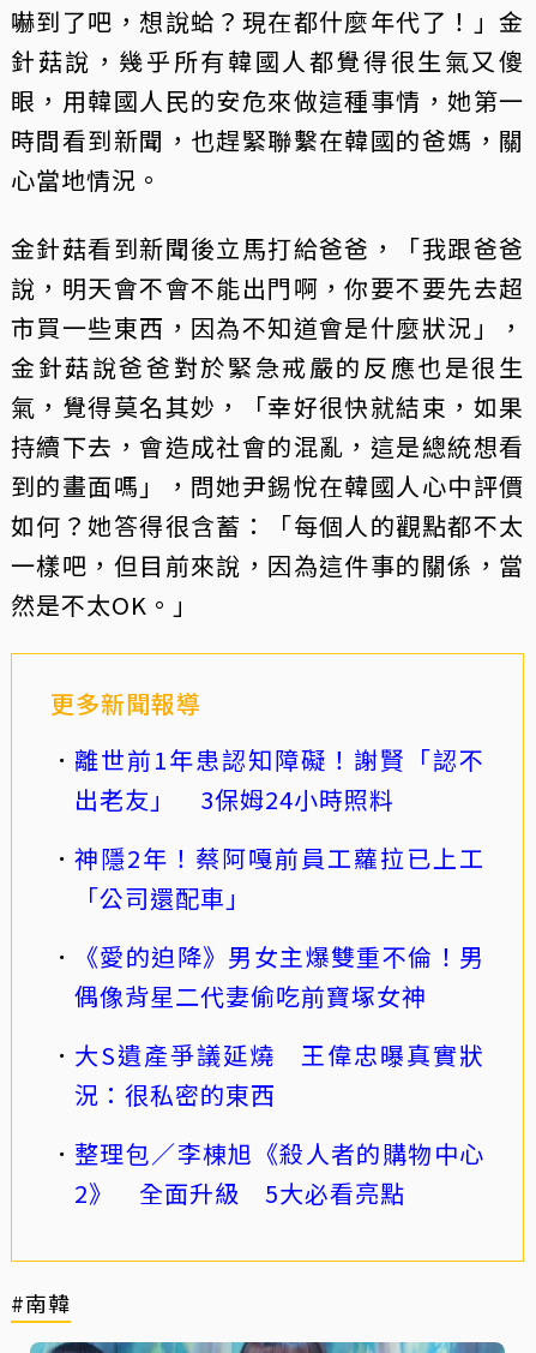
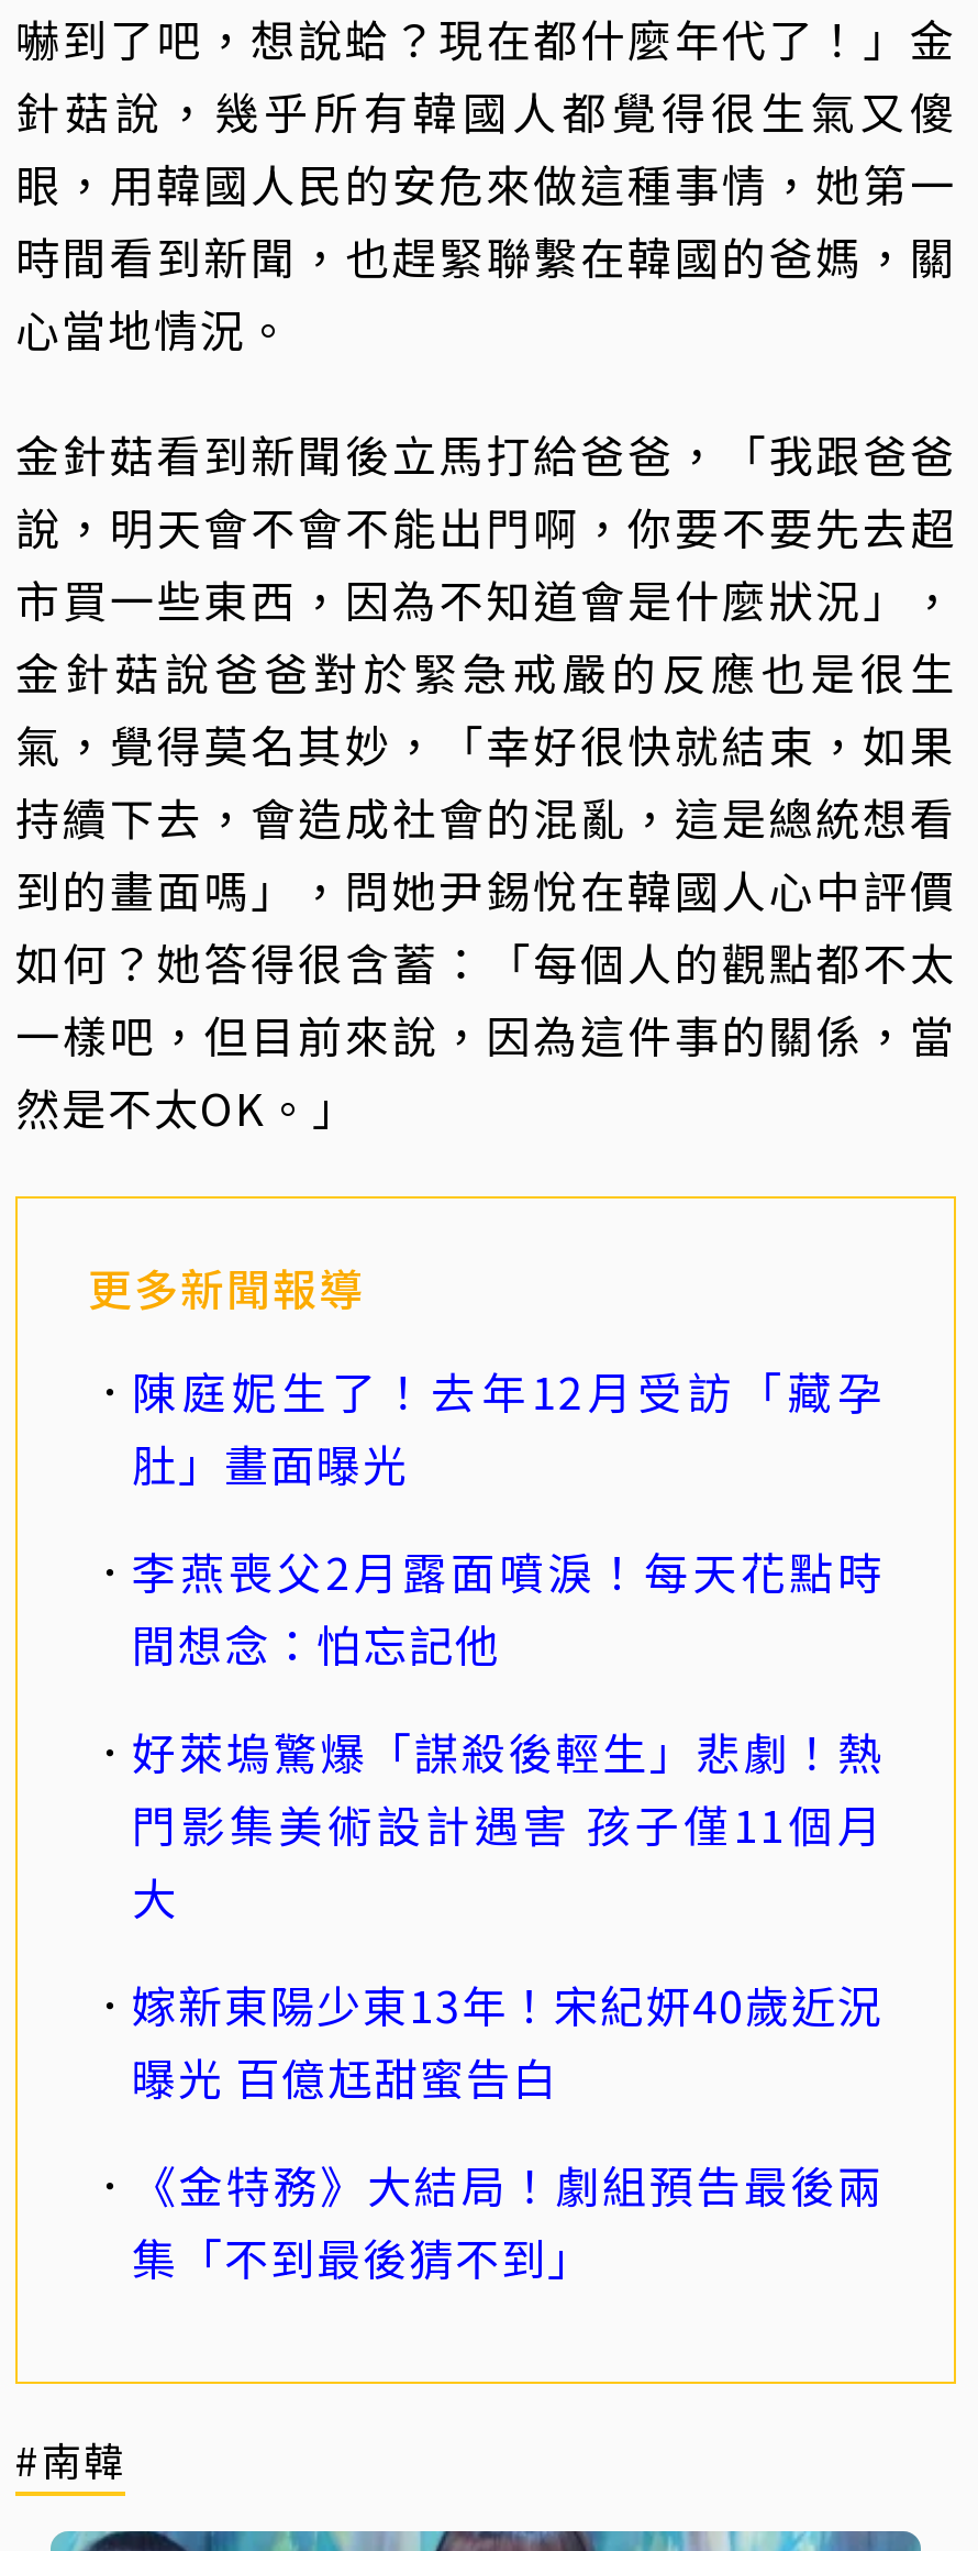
- 離世前1年患認知障礙！謝賢「認不
- 出老友」 3保姆24小時照料
+ 陳庭妮生了！去年12月受訪「藏孕
+ 肚」畫面曝光

- 神隱2年！蔡阿嘎前員工蘿拉已上工
- 「公司還配車」
+ 李燕喪父2月露面噴淚！每天花點時
+ 間想念：怕忘記他

- 《愛的迫降》男女主爆雙重不倫！男
- 偶像背星二代妻偷吃前寶塚女神
+ 好萊塢驚爆「謀殺後輕生」悲劇！熱
+ 門影集美術設計遇害 孩子僅11個月
+ 大

- 大S遺產爭議延燒 王偉忠曝真實狀
- 況：很私密的東西
+ 嫁新東陽少東13年！宋紀妍40歲近況
+ 曝光 百億尪甜蜜告白

- 整理包／李棟旭《殺人者的購物中心
- 2》 全面升級 5大必看亮點
+ 《金特務》大結局！劇組預告最後兩
+ 集「不到最後猜不到」
